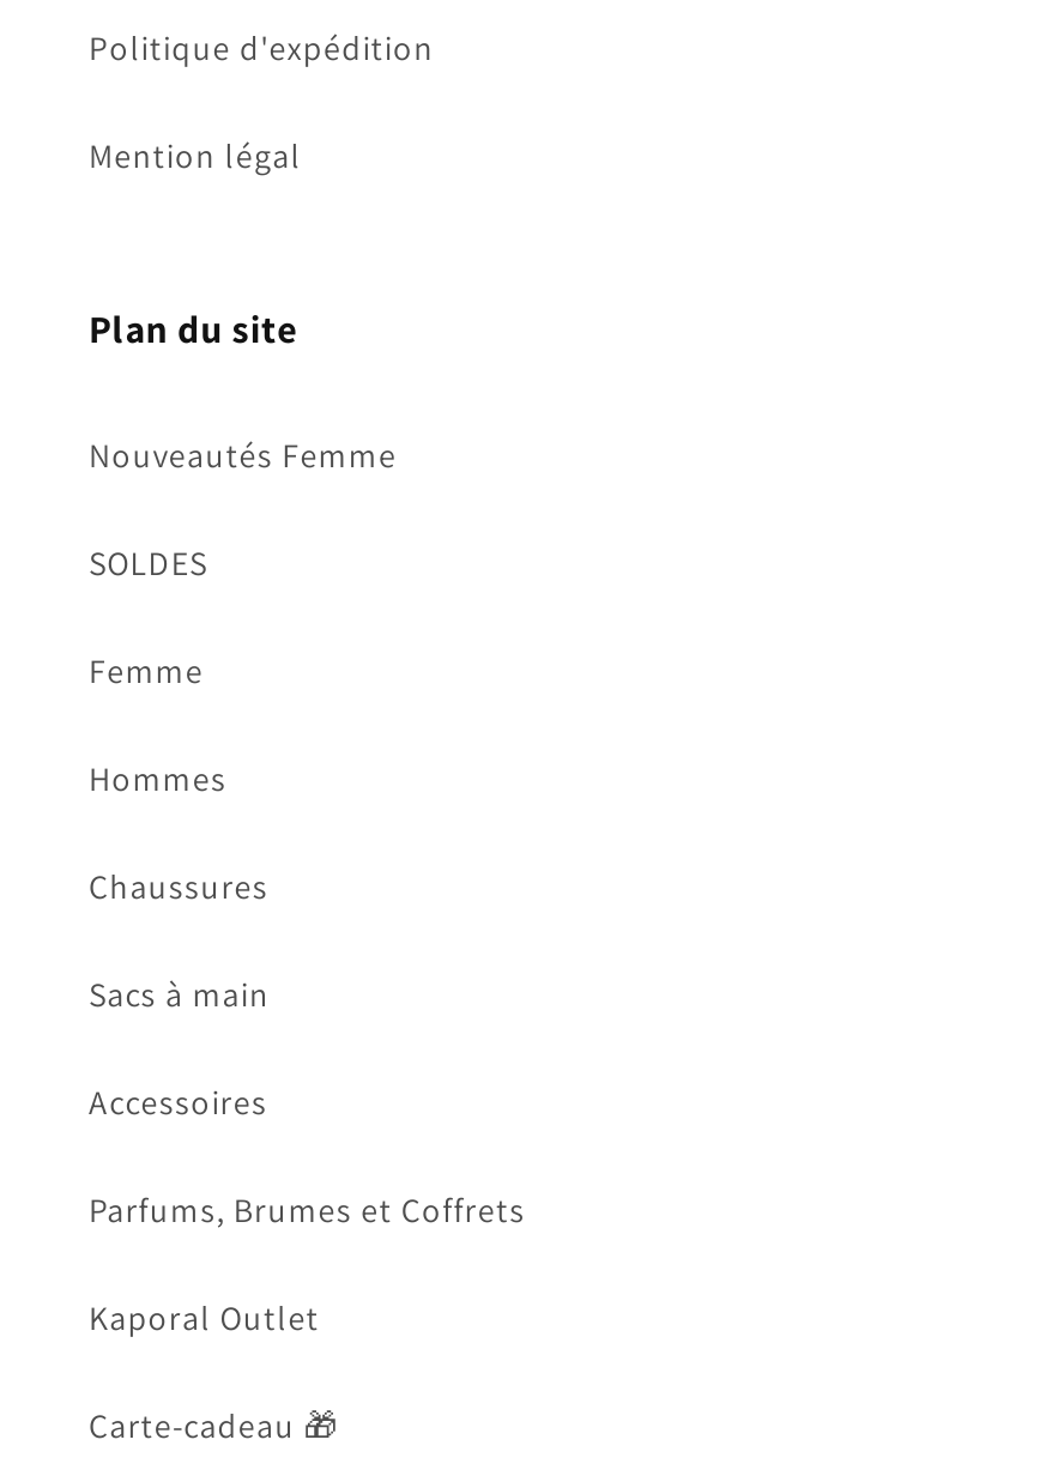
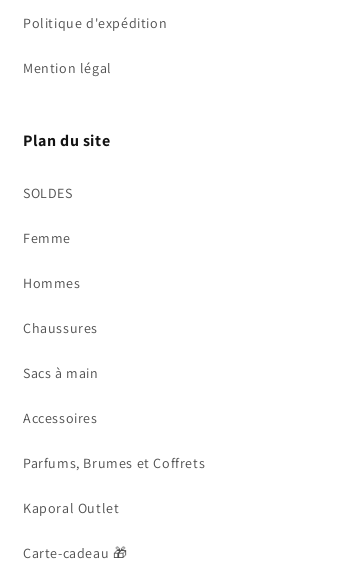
- Nouveautés Femme
